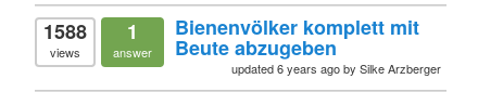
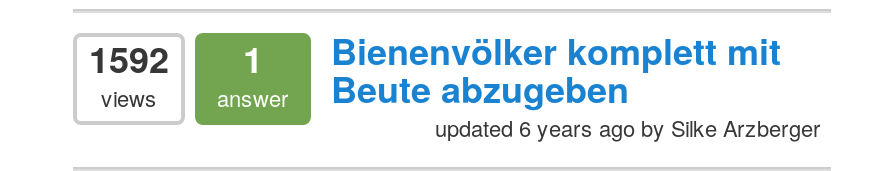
- 1588 1 Bienenvölker komplett mit
+ 1592 1 Bienenvölker komplett mit
